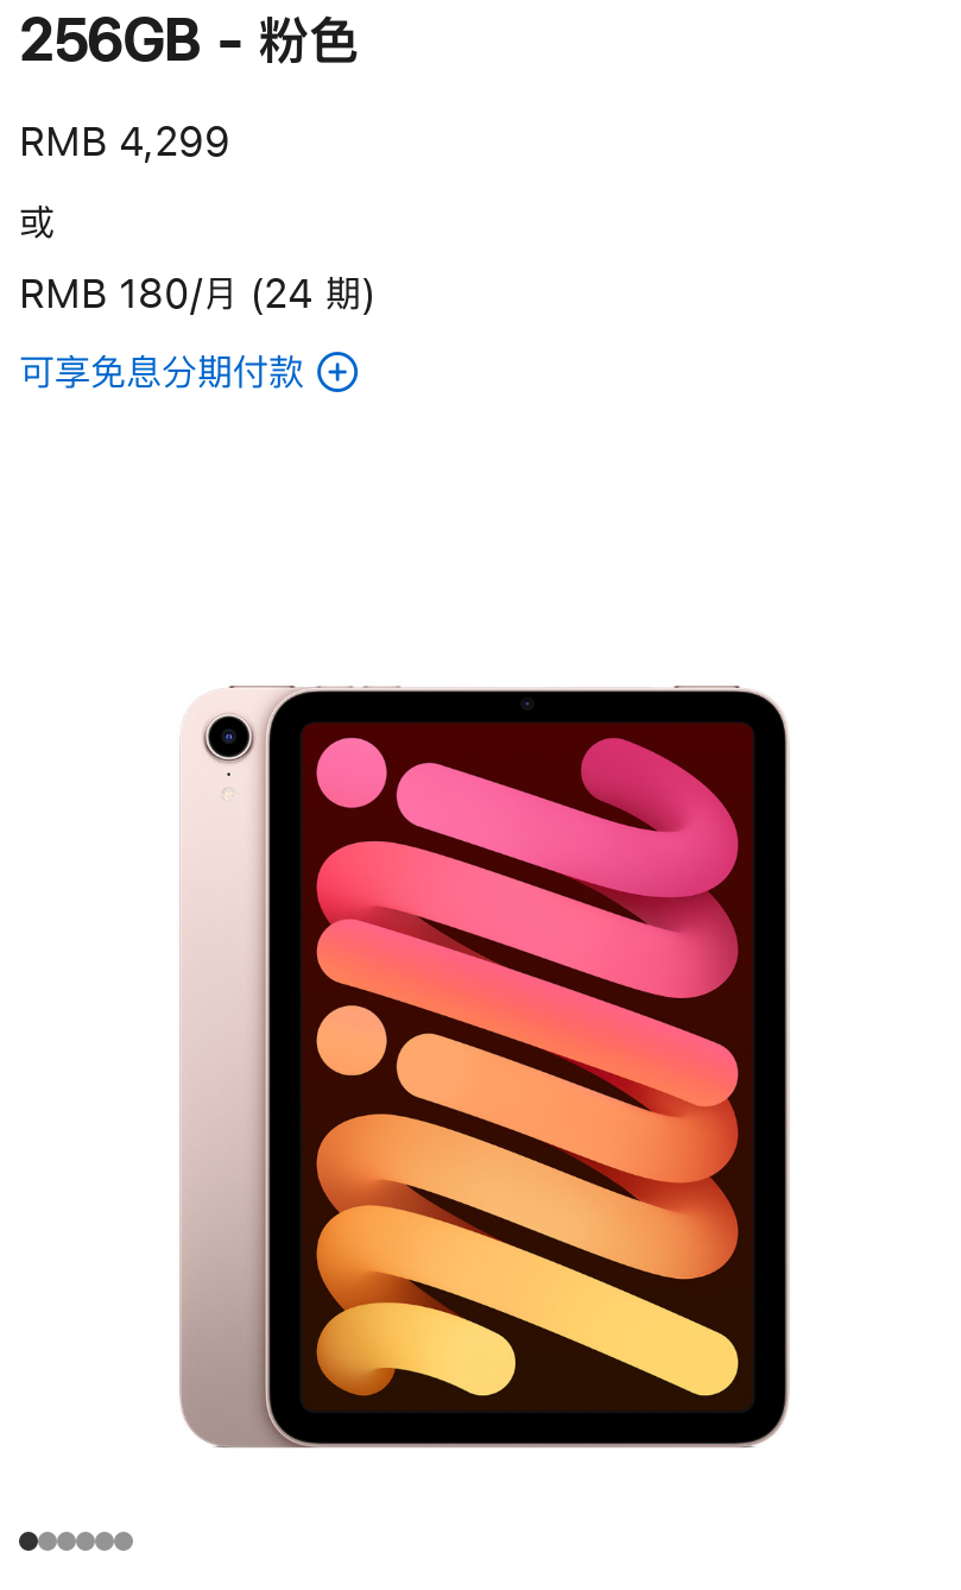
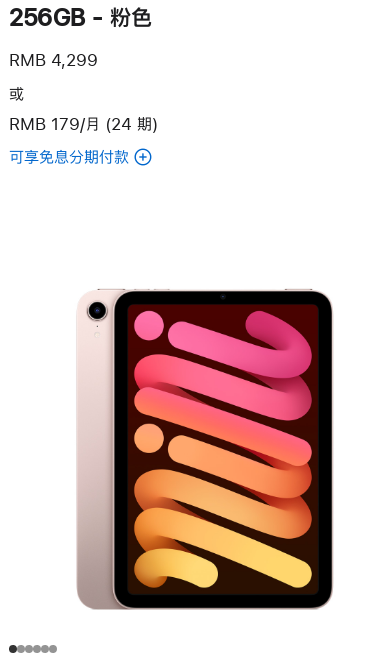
- RMB 180/月 (24 期)
+ RMB 179/月 (24 期)
